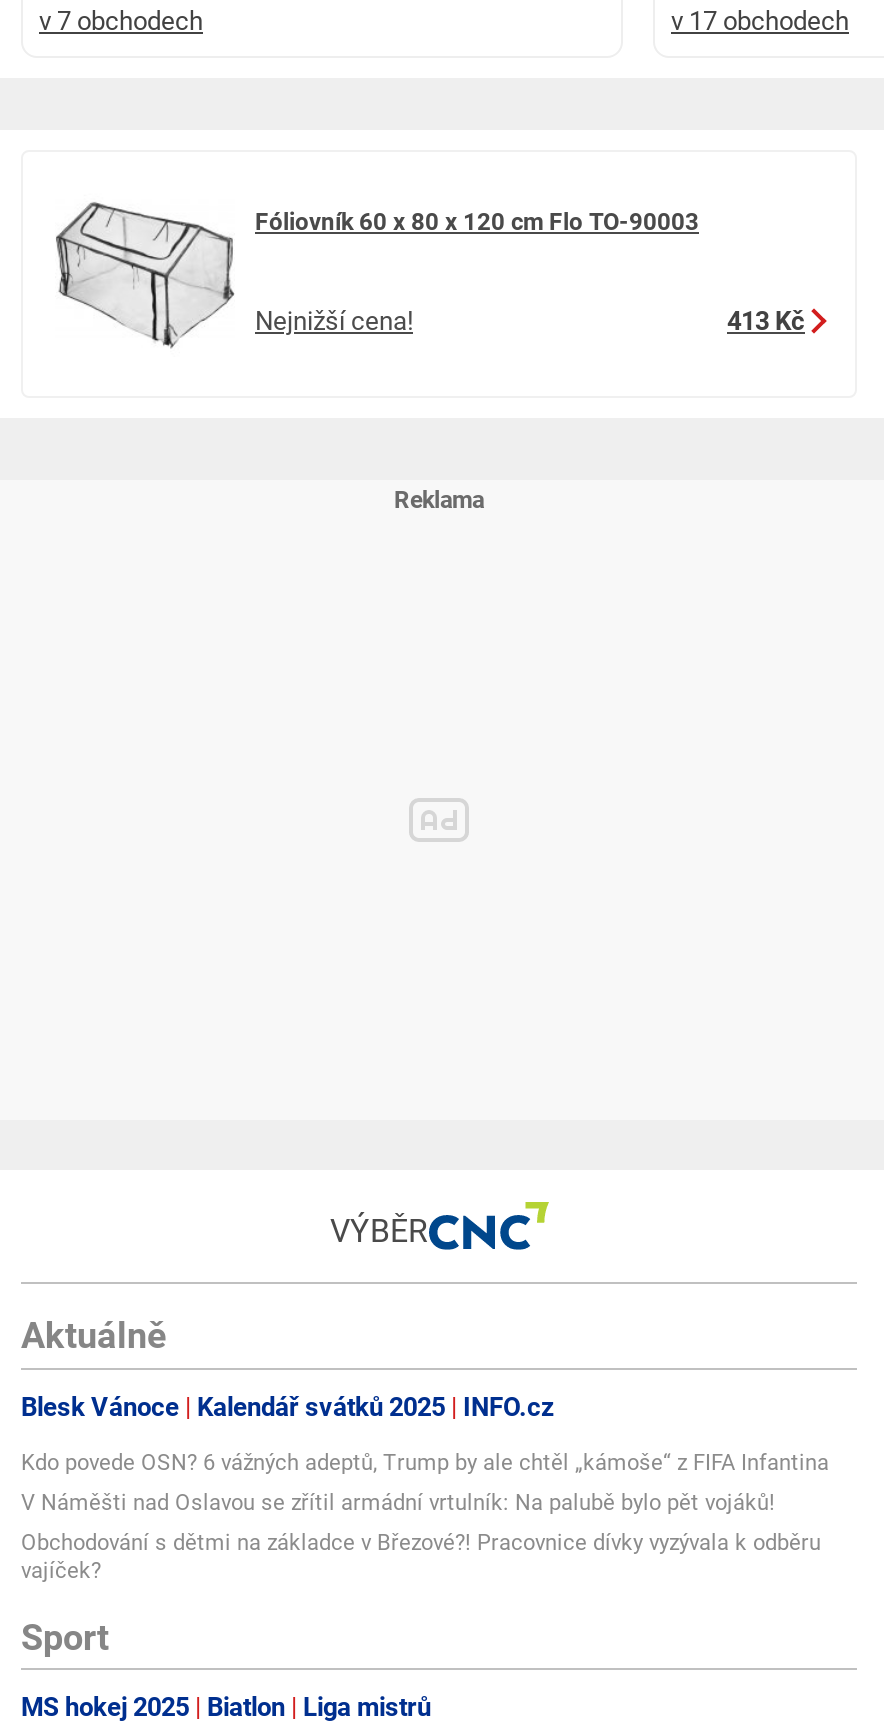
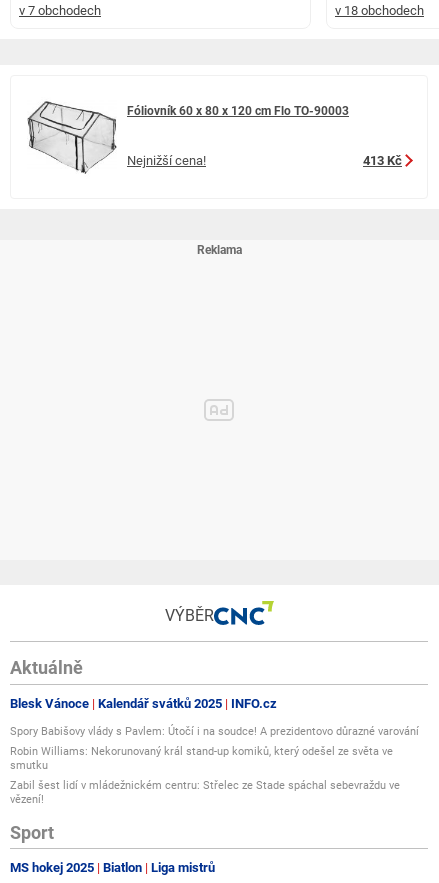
- v 17 obchodech
+ v 18 obchodech

- Kdo povede OSN? 6 vážných adeptů, Trump by ale chtěl „kámoše“ z FIFA Infantina
+ Spory Babišovy vlády s Pavlem: Útočí i na soudce! A prezidentovo důrazné varování

- V Náměšti nad Oslavou se zřítil armádní vrtulník: Na palubě bylo pět vojáků!
+ Robin Williams: Nekorunovaný král stand-up komiků, který odešel ze světa ve
+ smutku

- Obchodování s dětmi na základce v Březové?! Pracovnice dívky vyzývala k odběru
- vajíček?
+ Zabil šest lidí v mládežnickém centru: Střelec ze Stade spáchal sebevraždu ve
+ vězení!
